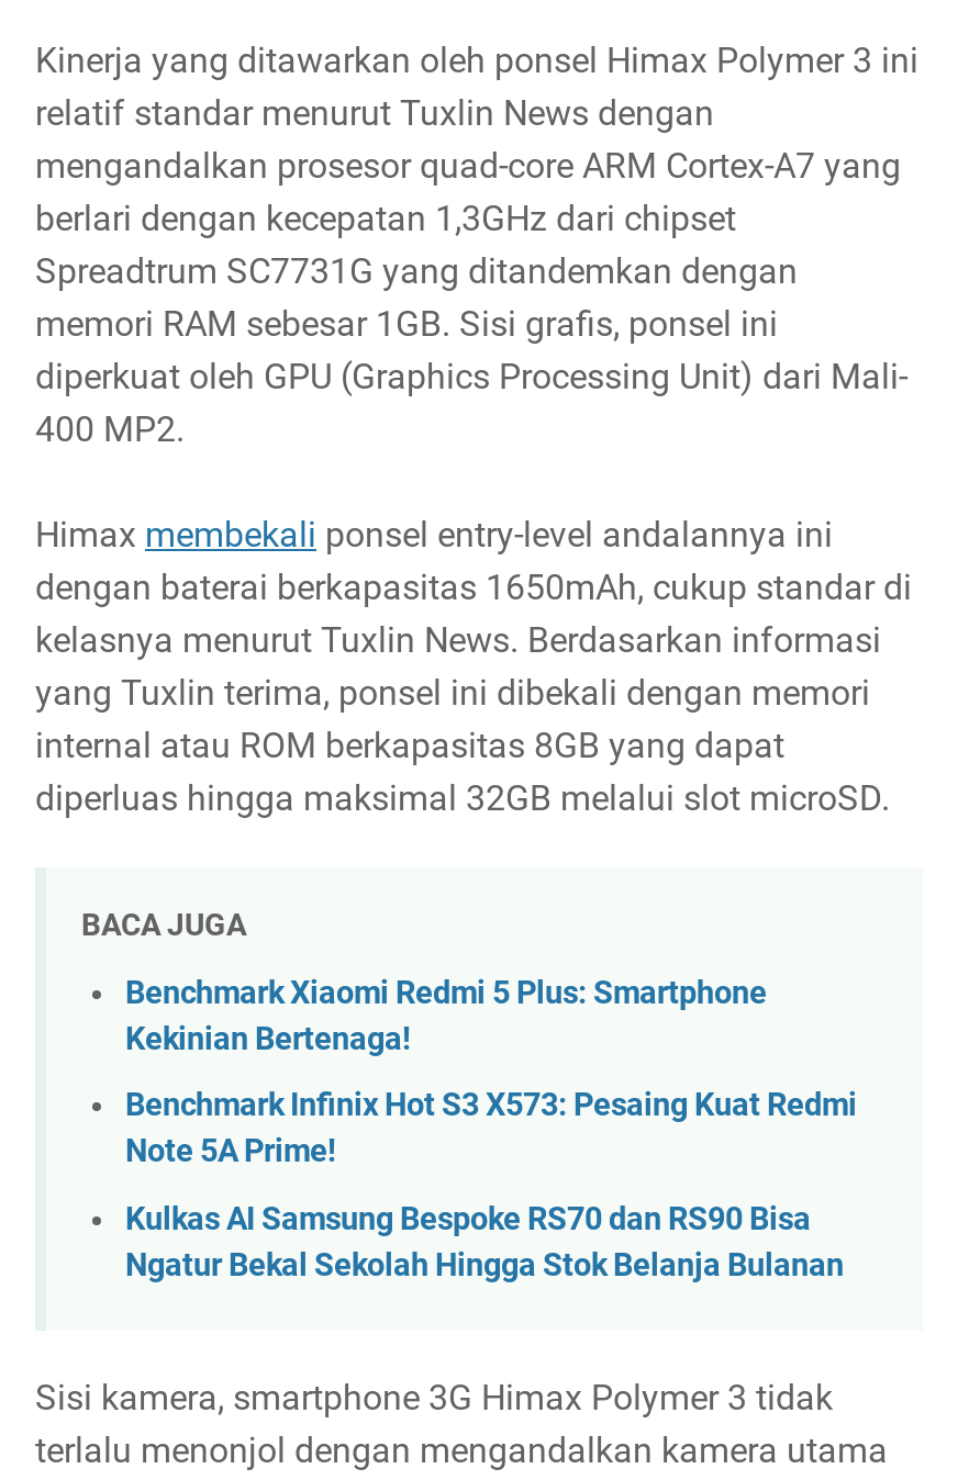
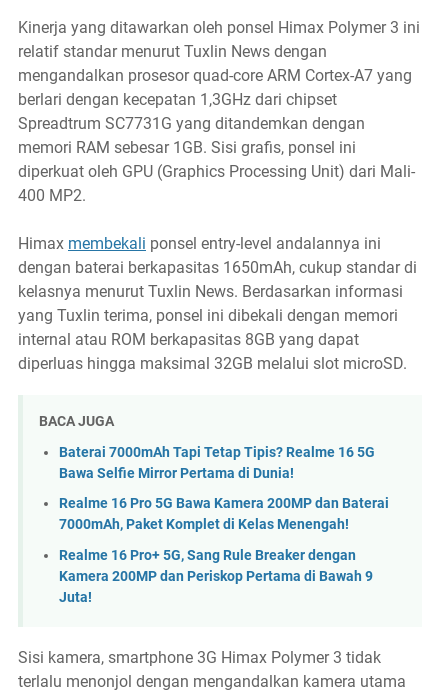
- Benchmark Xiaomi Redmi 5 Plus: Smartphone
- Kekinian Bertenaga!
+ Baterai 7000mAh Tapi Tetap Tipis? Realme 16 5G
+ Bawa Selfie Mirror Pertama di Dunia!

- Benchmark Infinix Hot S3 X573: Pesaing Kuat Redmi
- Note 5A Prime!
+ Realme 16 Pro 5G Bawa Kamera 200MP dan Baterai
+ 7000mAh, Paket Komplet di Kelas Menengah!

- Kulkas AI Samsung Bespoke RS70 dan RS90 Bisa
- Ngatur Bekal Sekolah Hingga Stok Belanja Bulanan
+ Realme 16 Pro+ 5G, Sang Rule Breaker dengan
+ Kamera 200MP dan Periskop Pertama di Bawah 9
+ Juta!
